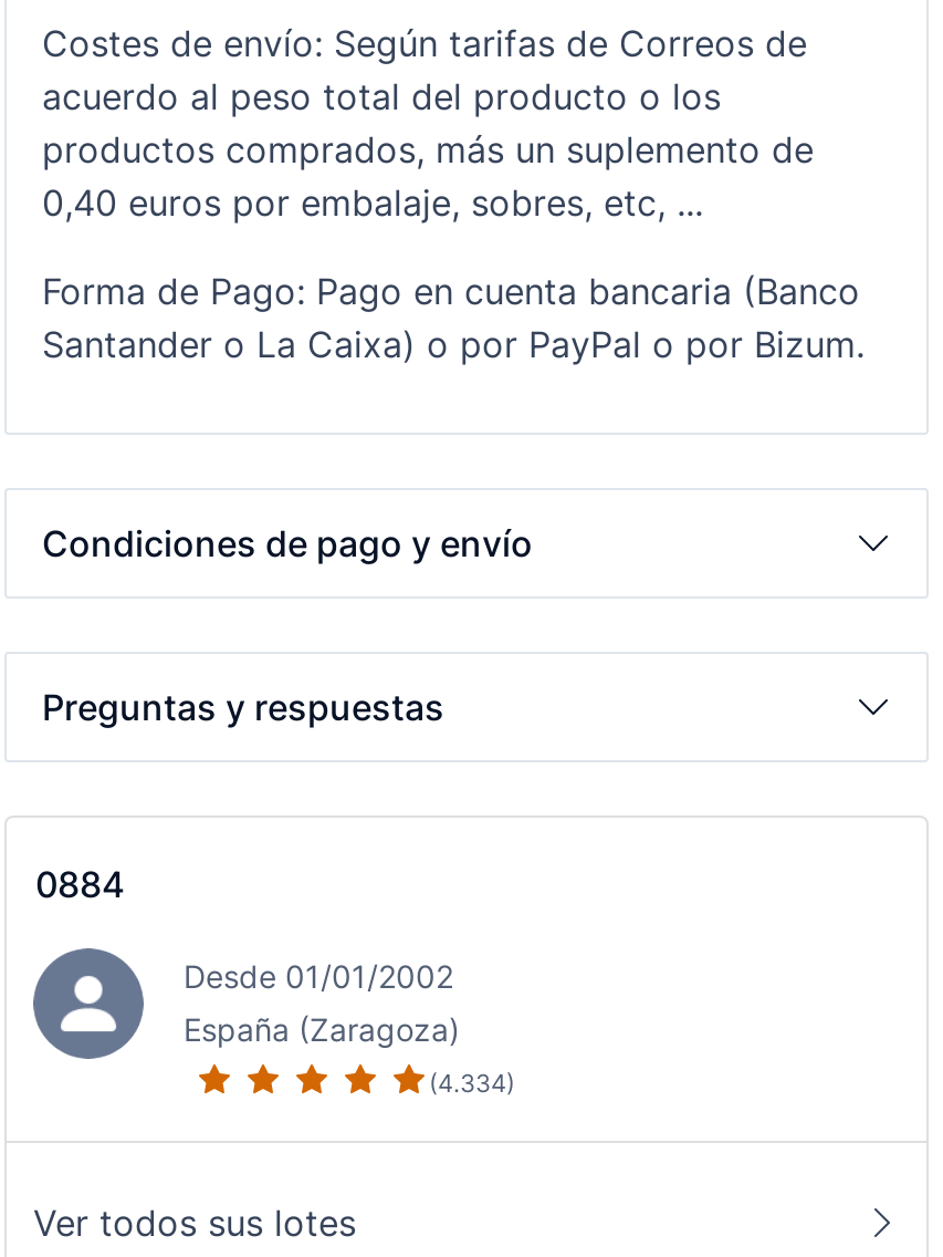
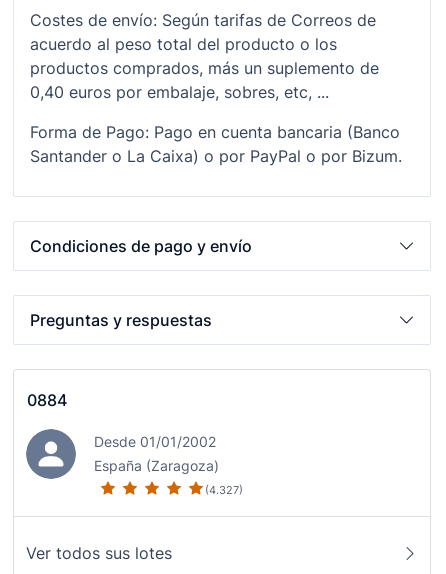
- (4.334)
+ (4.327)
